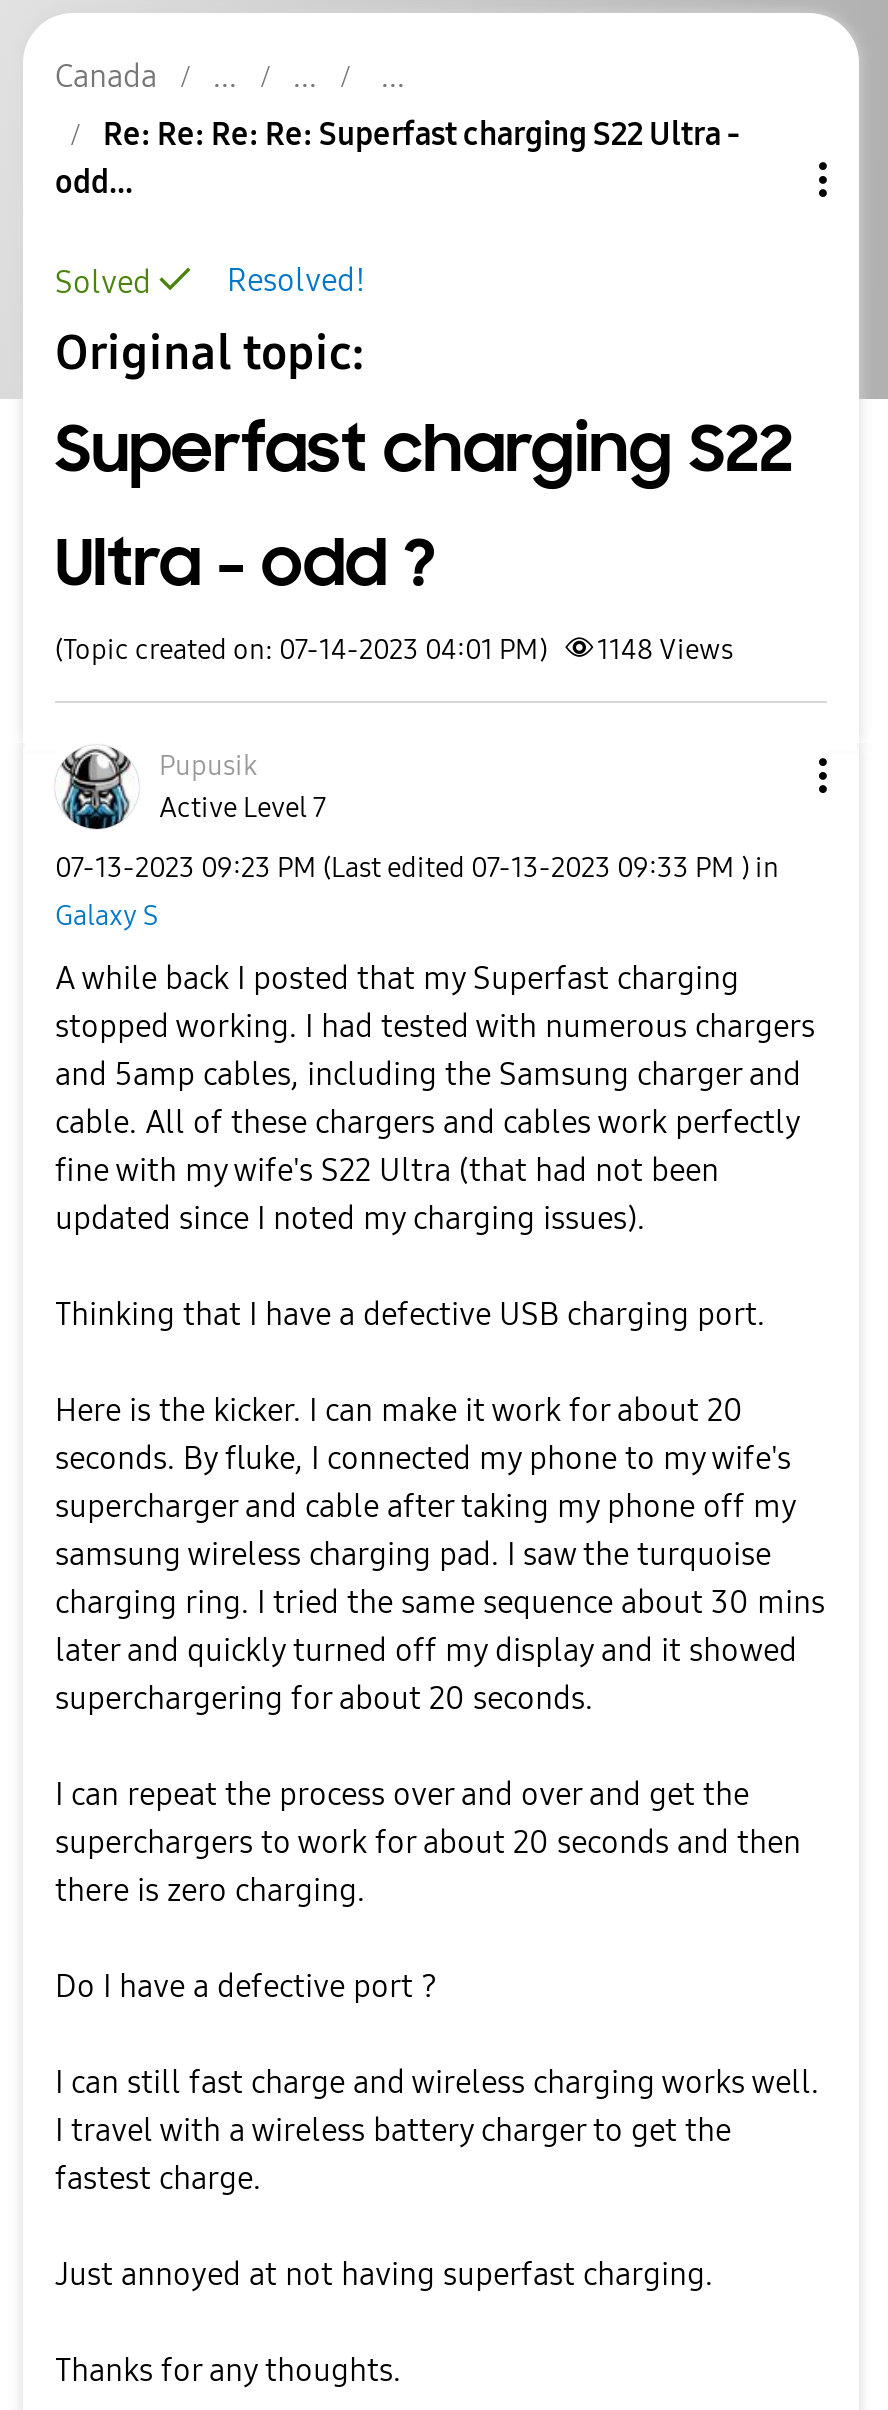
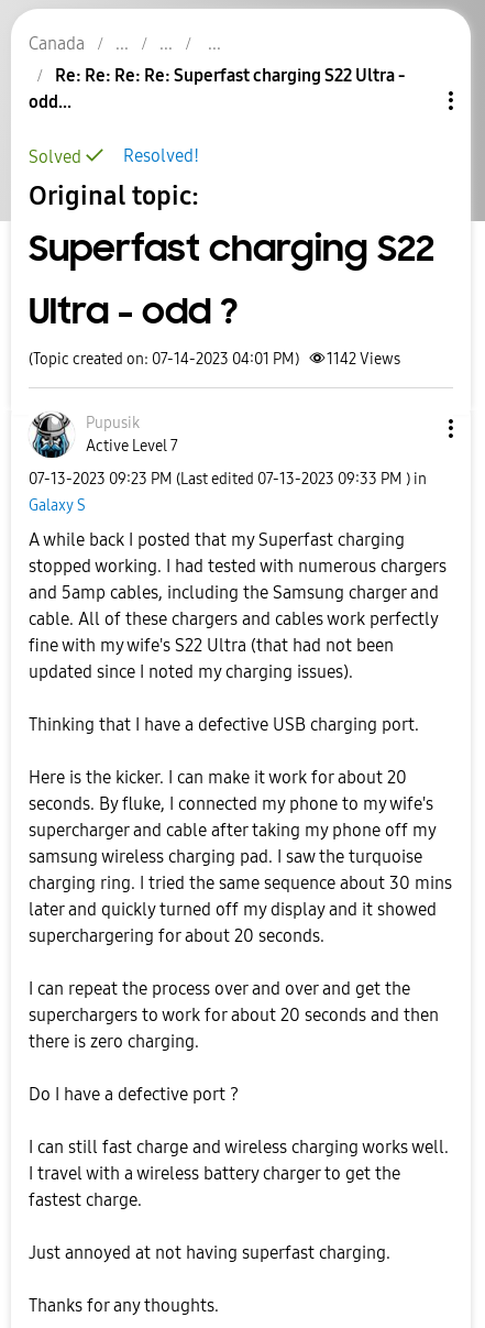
- (Topic created on: 07-14-2023 04:01 PM) 1148 Views
+ (Topic created on: 07-14-2023 04:01 PM) 1142 Views
